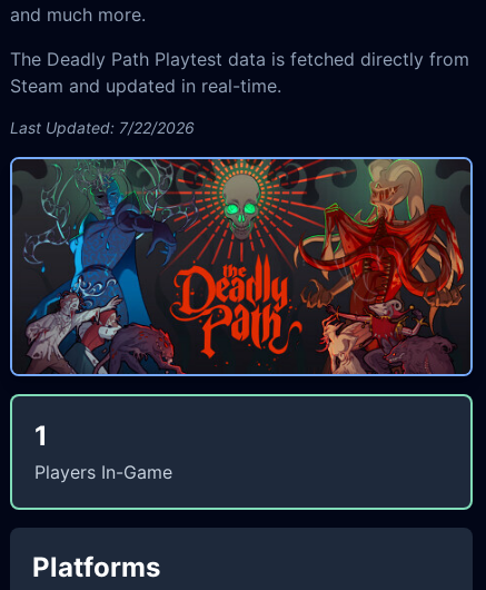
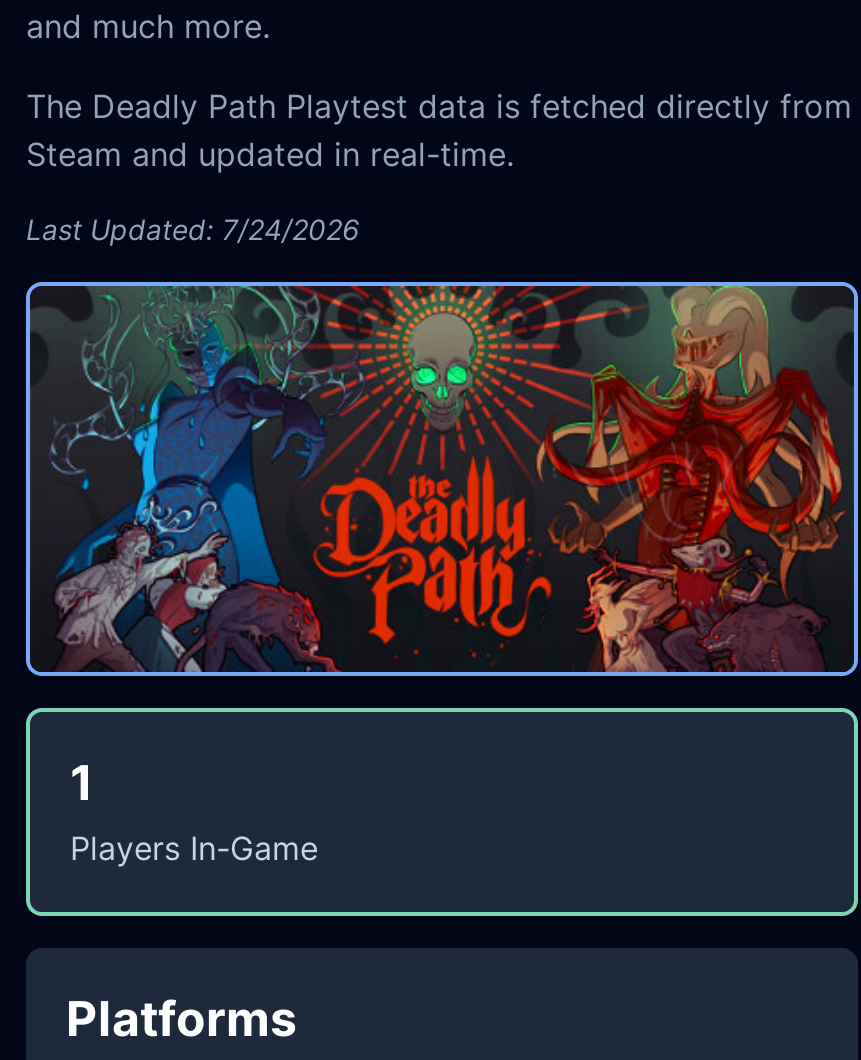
- Last Updated: 7/22/2026
+ Last Updated: 7/24/2026
